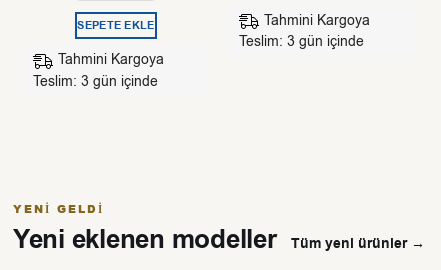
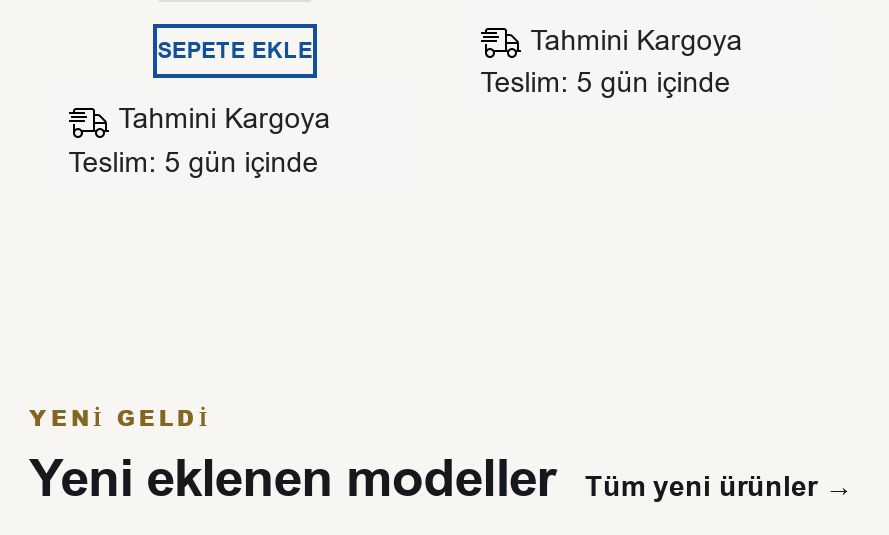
- Teslim: 3 gün içinde
+ Teslim: 5 gün içinde

- Teslim: 3 gün içinde
+ Teslim: 5 gün içinde
